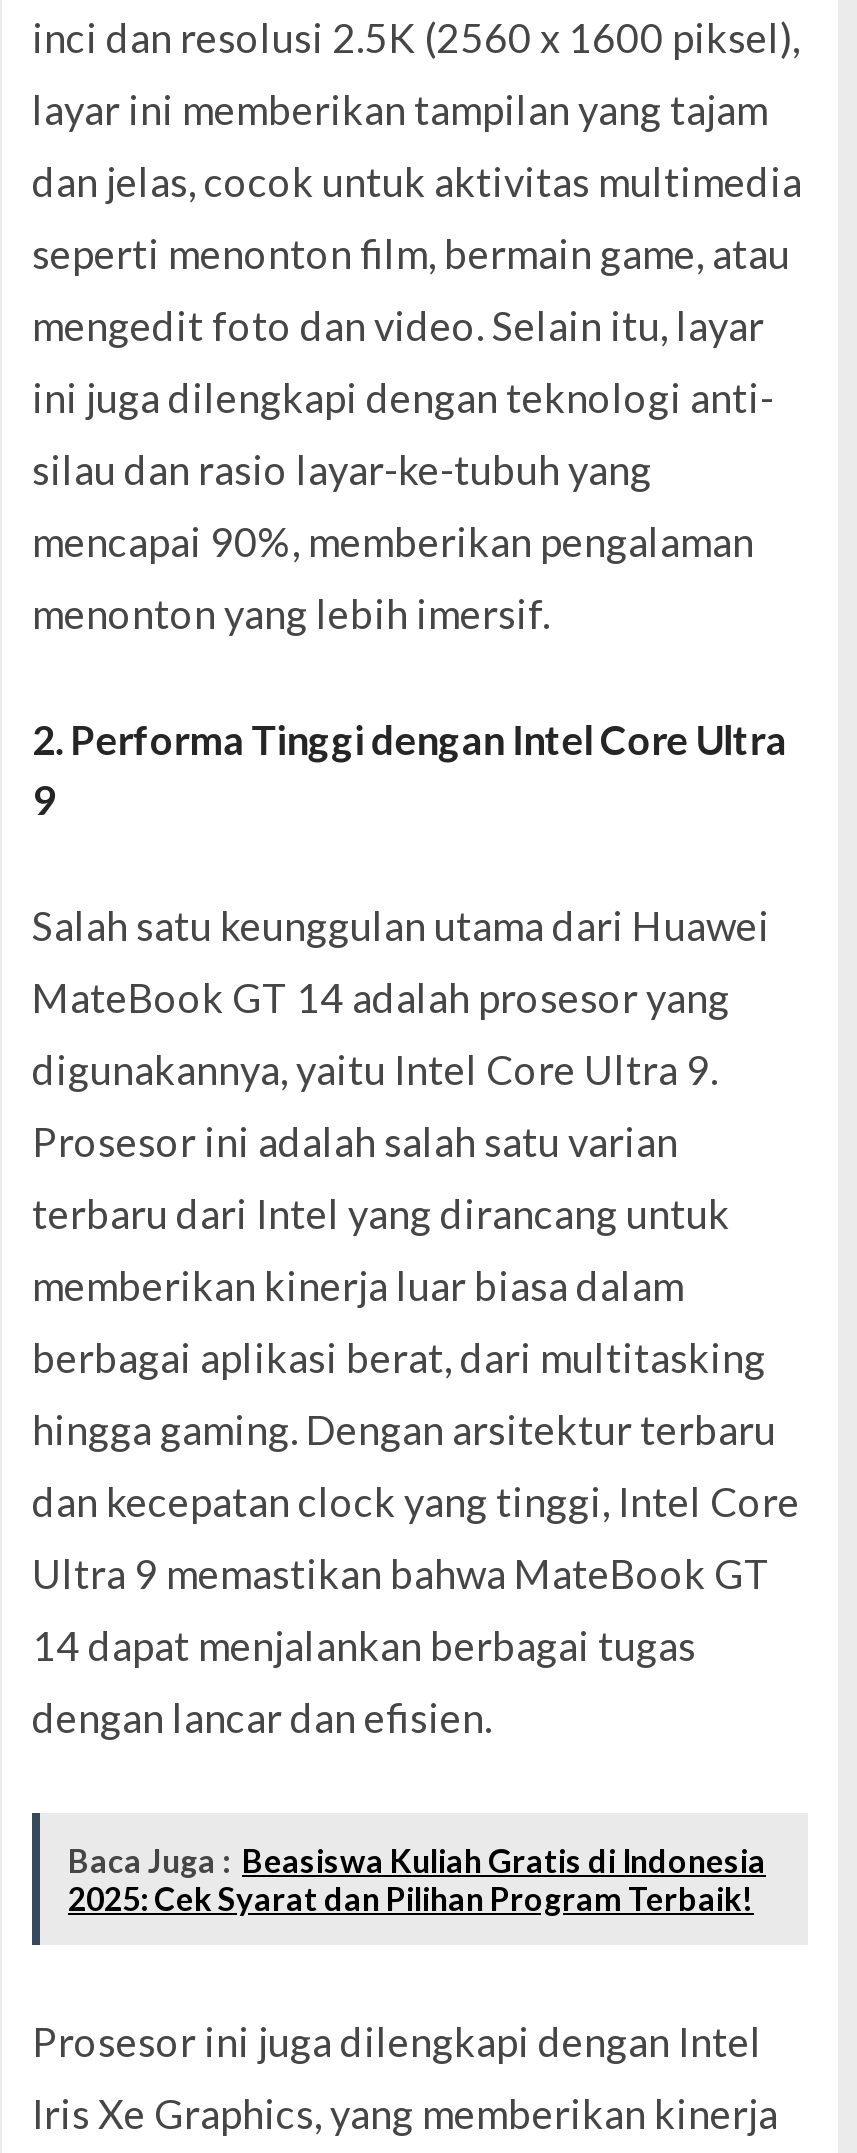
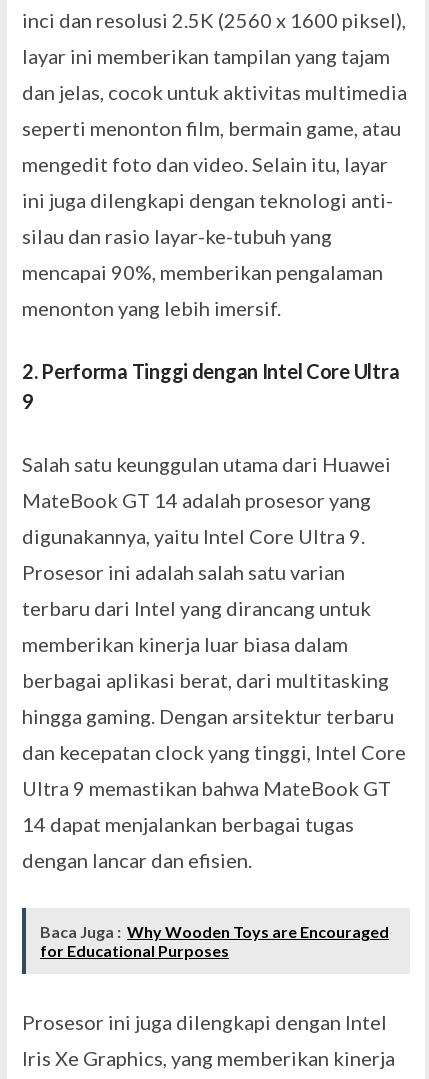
- Baca Juga : Beasiswa Kuliah Gratis di Indonesia
- 2025: Cek Syarat dan Pilihan Program Terbaik!
+ Baca Juga : Why Wooden Toys are Encouraged
+ for Educational Purposes
